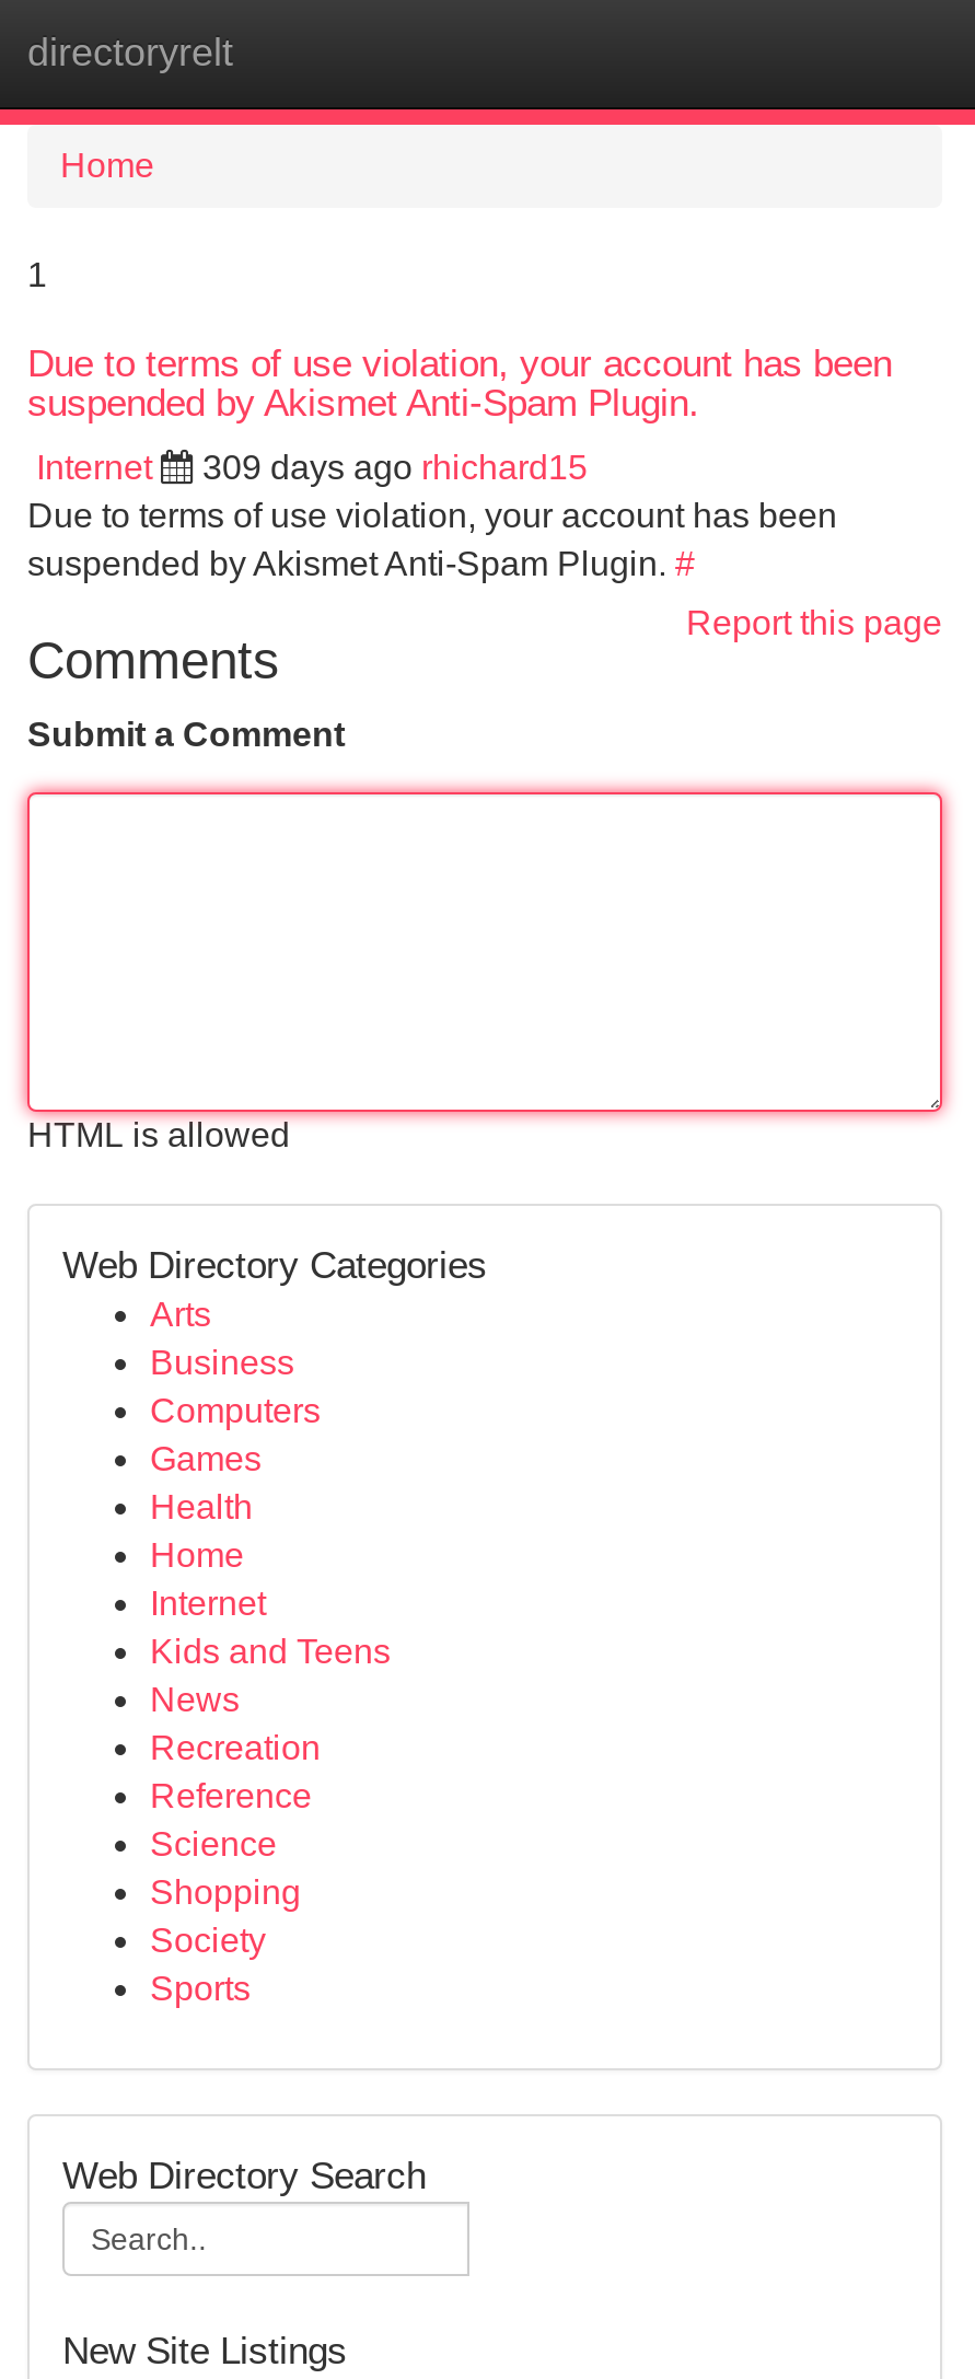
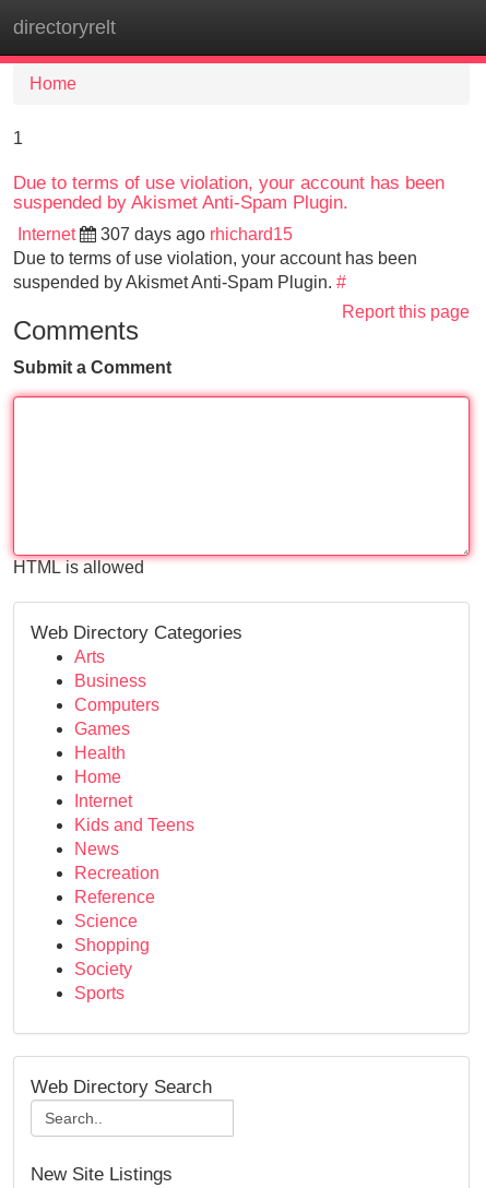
- 309 days ago rhichard15
+ 307 days ago rhichard15
